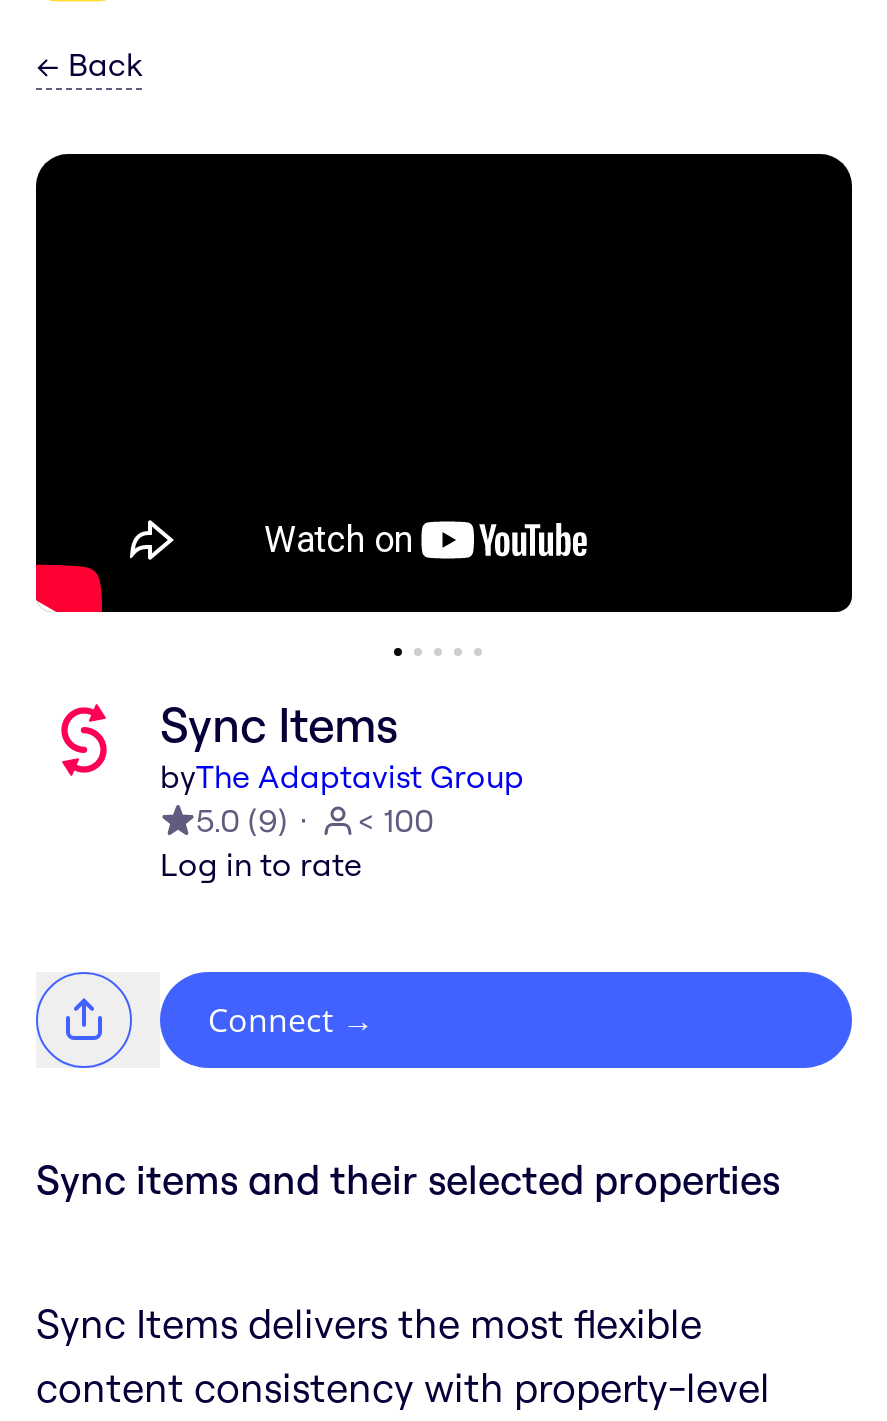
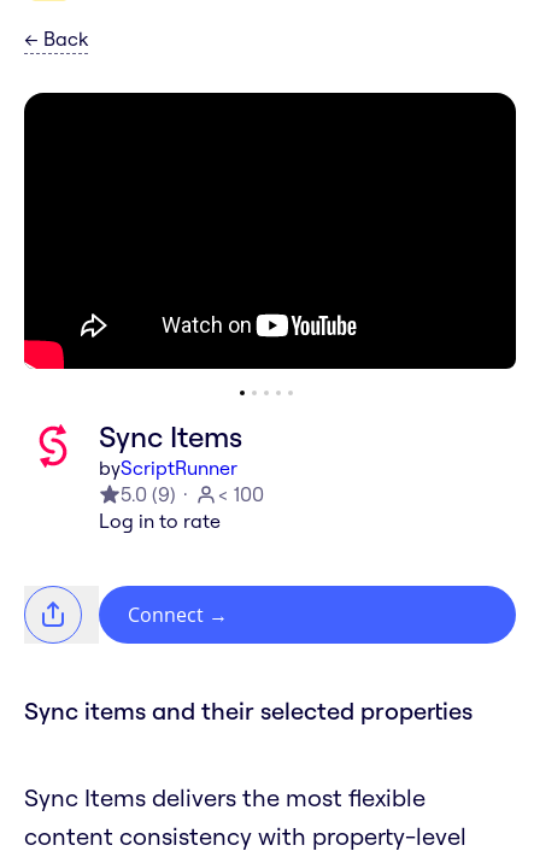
- byThe Adaptavist Group
+ byScriptRunner
